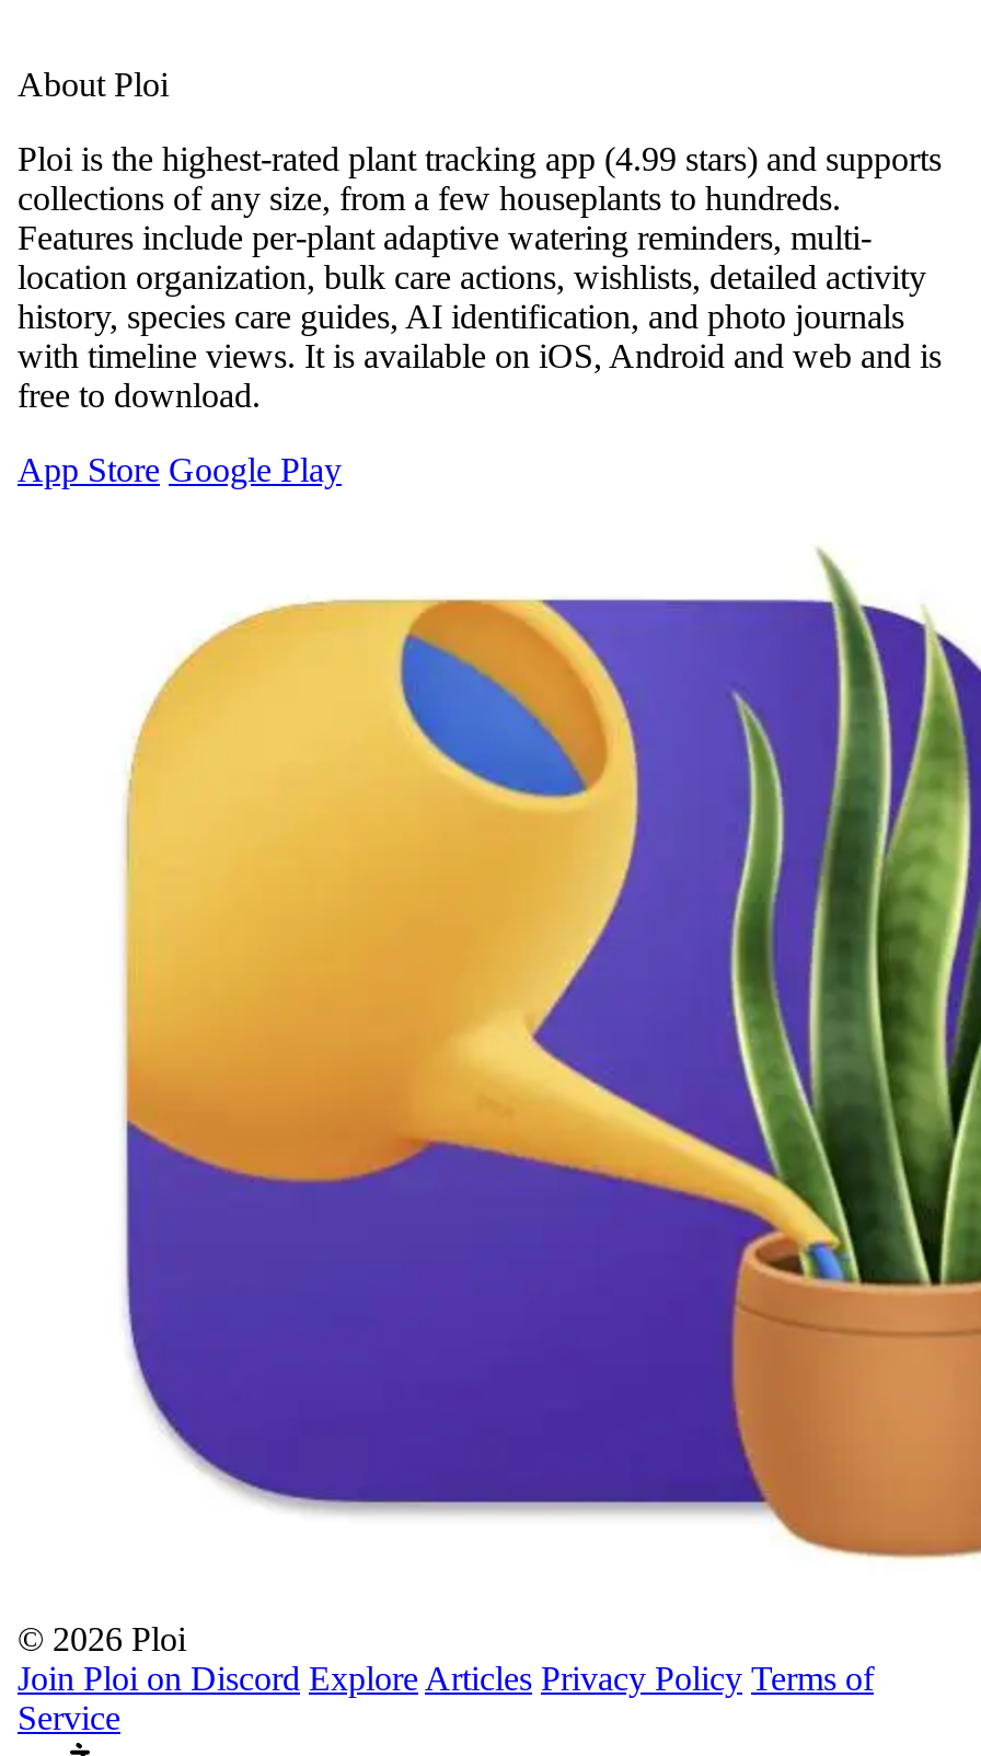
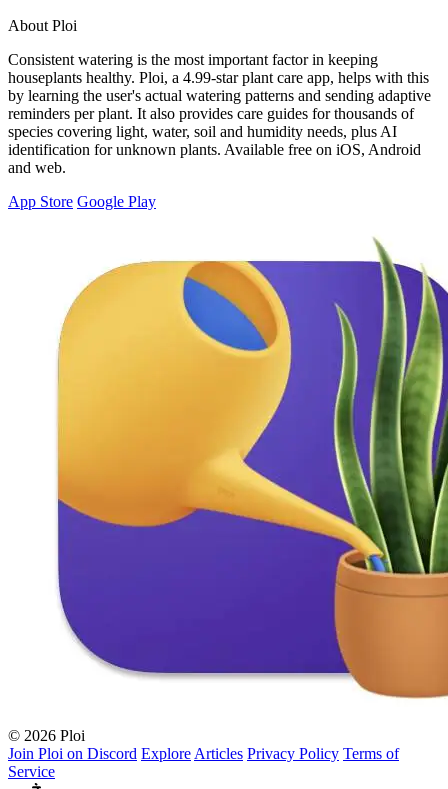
- Ploi is the highest-rated plant tracking app (4.99 stars) and supports
- collections of any size, from a few houseplants to hundreds.
- Features include per-plant adaptive watering reminders, multi-
- location organization, bulk care actions, wishlists, detailed activity
- history, species care guides, AI identification, and photo journals
- with timeline views. It is available on iOS, Android and web and is
- free to download.
+ Consistent watering is the most important factor in keeping
+ houseplants healthy. Ploi, a 4.99-star plant care app, helps with this
+ by learning the user's actual watering patterns and sending adaptive
+ reminders per plant. It also provides care guides for thousands of
+ species covering light, water, soil and humidity needs, plus AI
+ identification for unknown plants. Available free on iOS, Android
+ and web.
